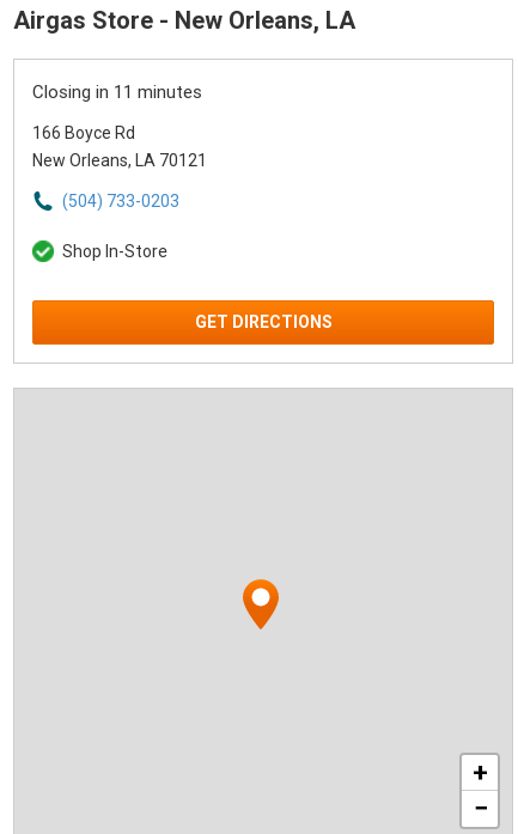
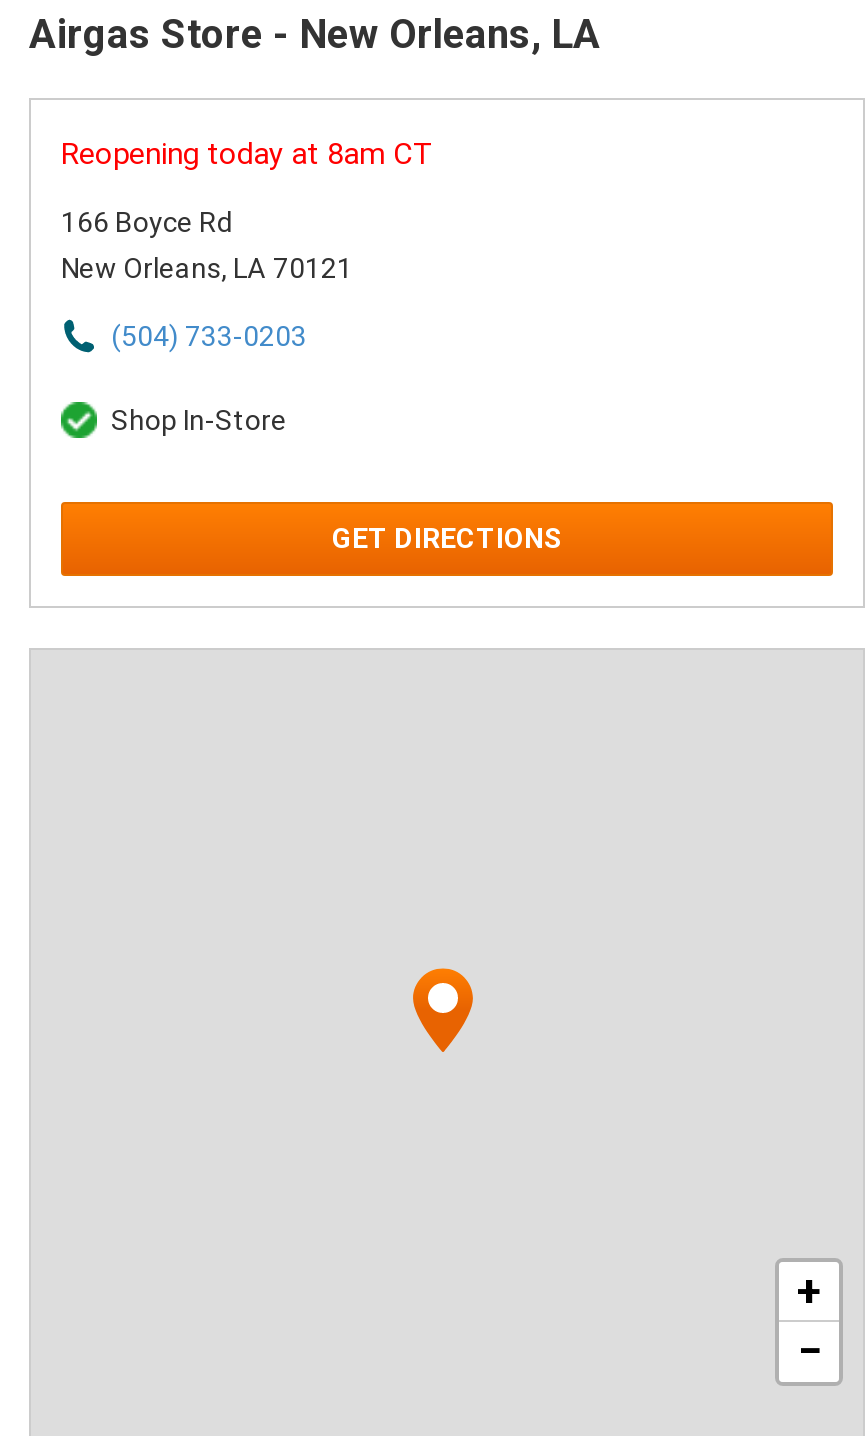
- Closing in 11 minutes
+ Reopening today at 8am CT
